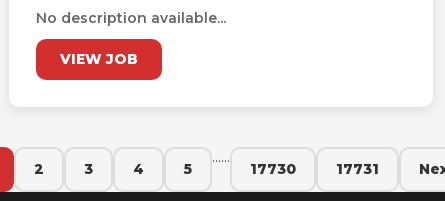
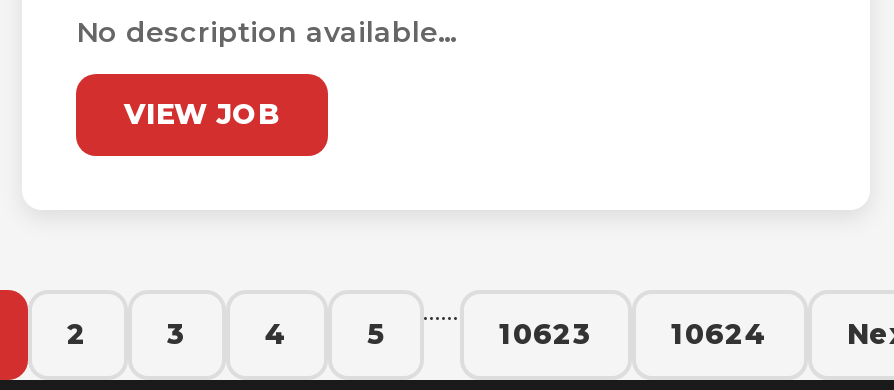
- 17730
+ 10623

- 17731
+ 10624
